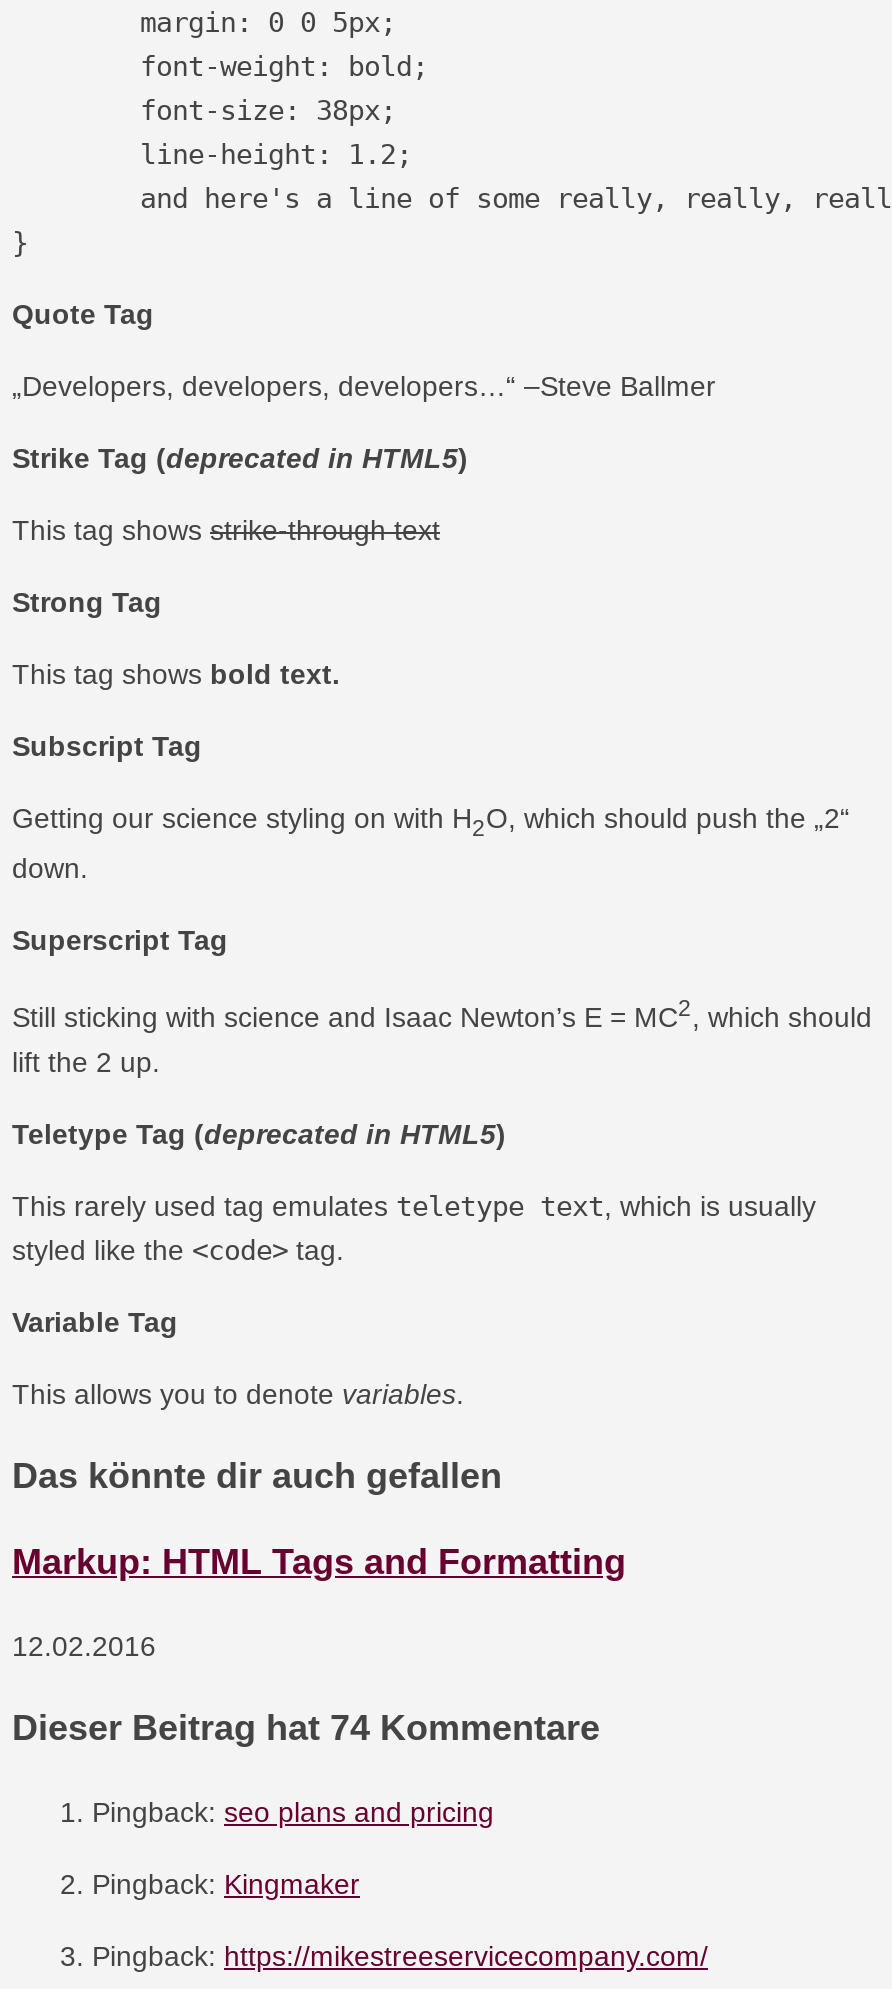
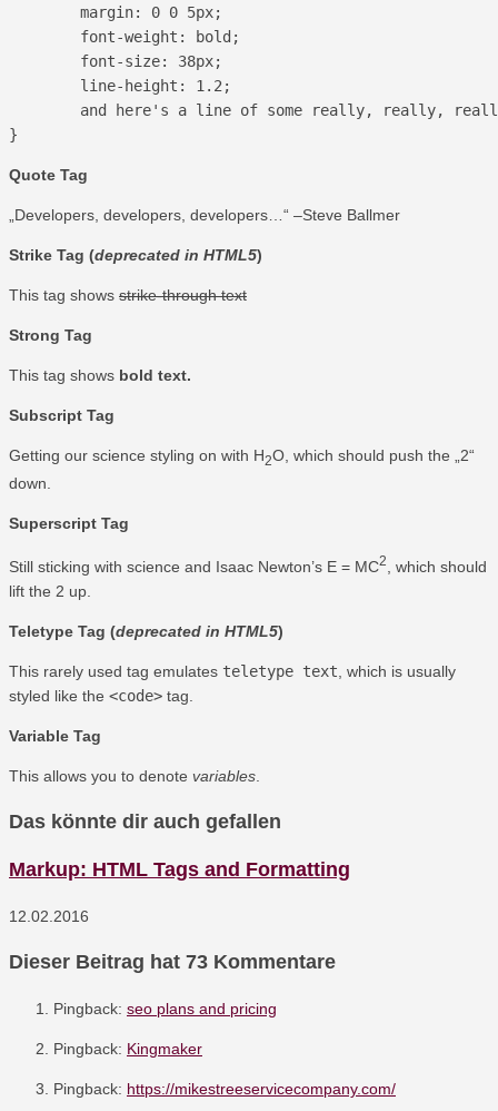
- Dieser Beitrag hat 74 Kommentare
+ Dieser Beitrag hat 73 Kommentare
